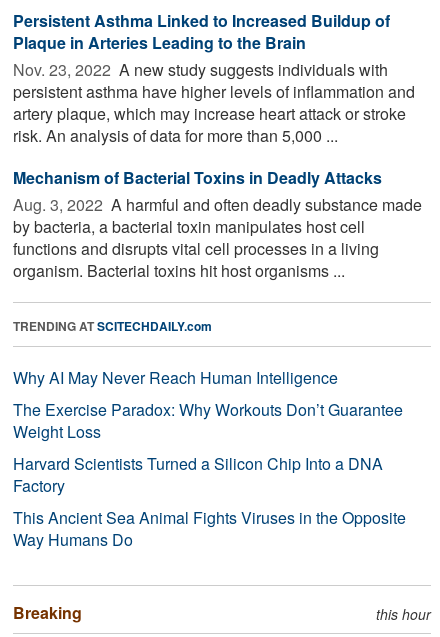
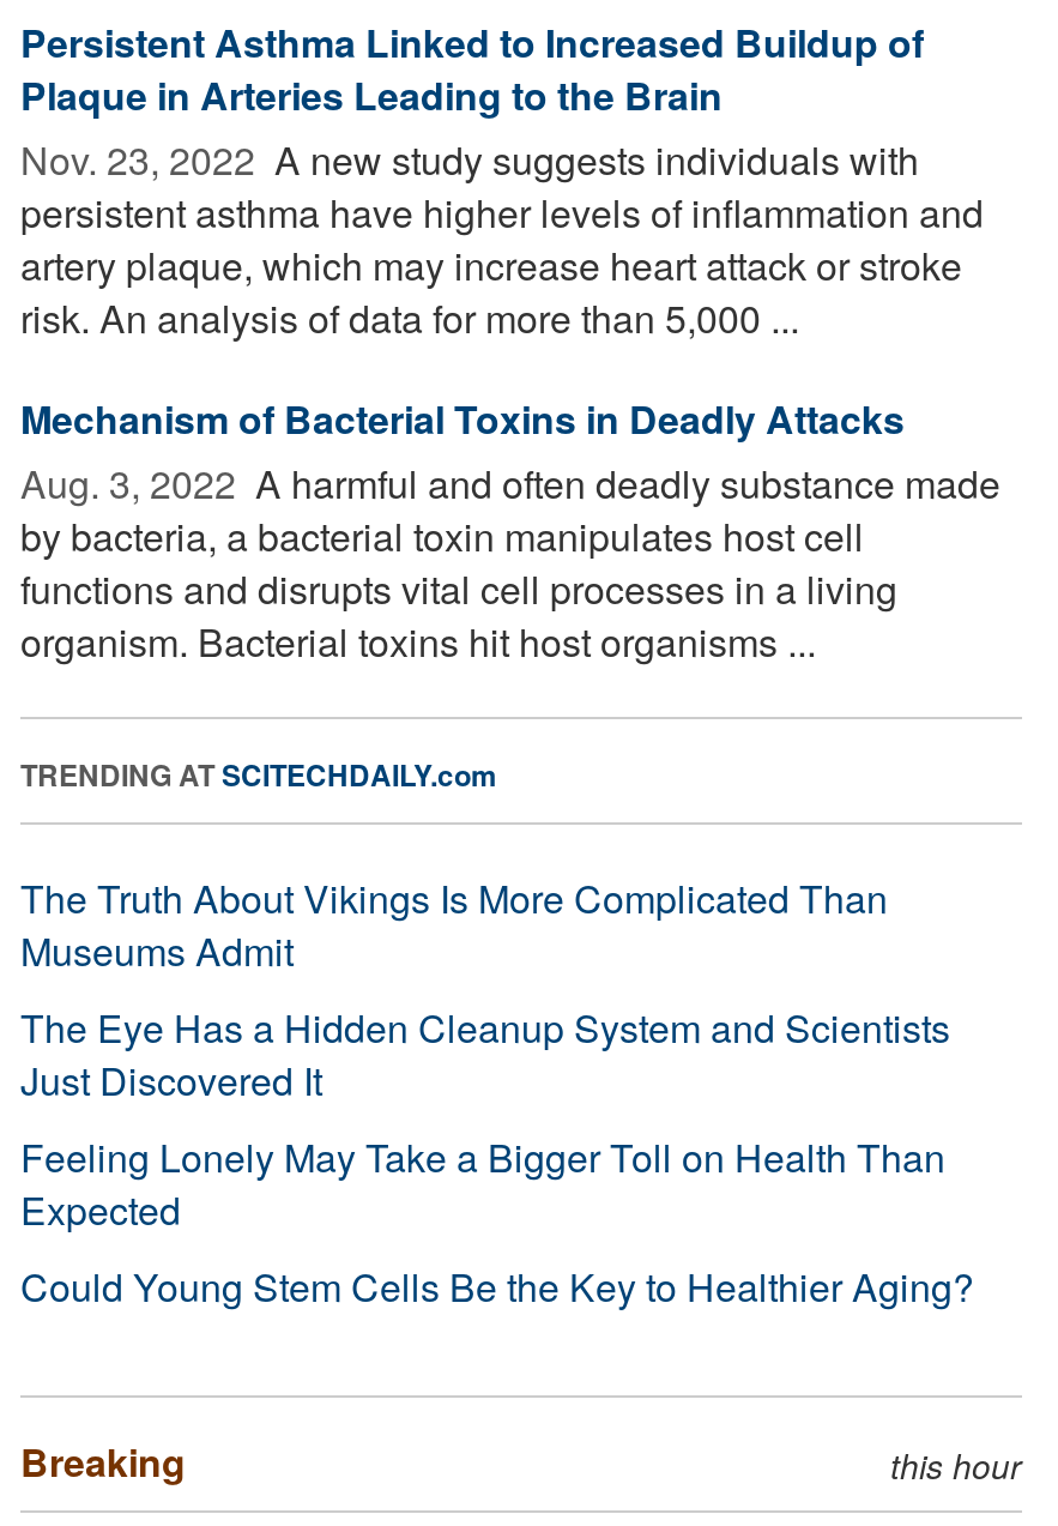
- Why AI May Never Reach Human Intelligence
- The Exercise Paradox: Why Workouts Don’t Guarantee
- Weight Loss
- Harvard Scientists Turned a Silicon Chip Into a DNA
- Factory
- This Ancient Sea Animal Fights Viruses in the Opposite
- Way Humans Do
+ The Truth About Vikings Is More Complicated Than
+ Museums Admit
+ The Eye Has a Hidden Cleanup System and Scientists
+ Just Discovered It
+ Feeling Lonely May Take a Bigger Toll on Health Than
+ Expected
+ Could Young Stem Cells Be the Key to Healthier Aging?
